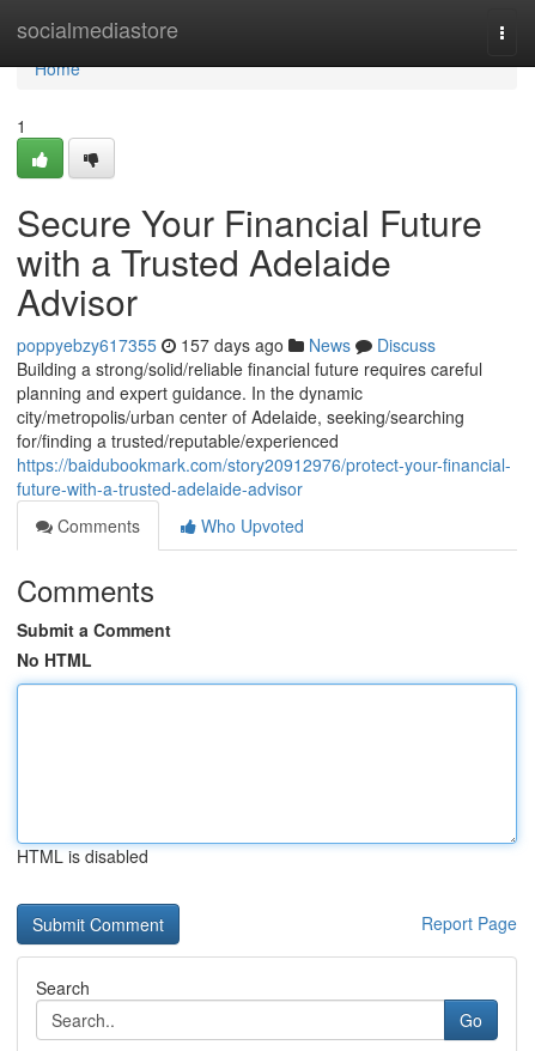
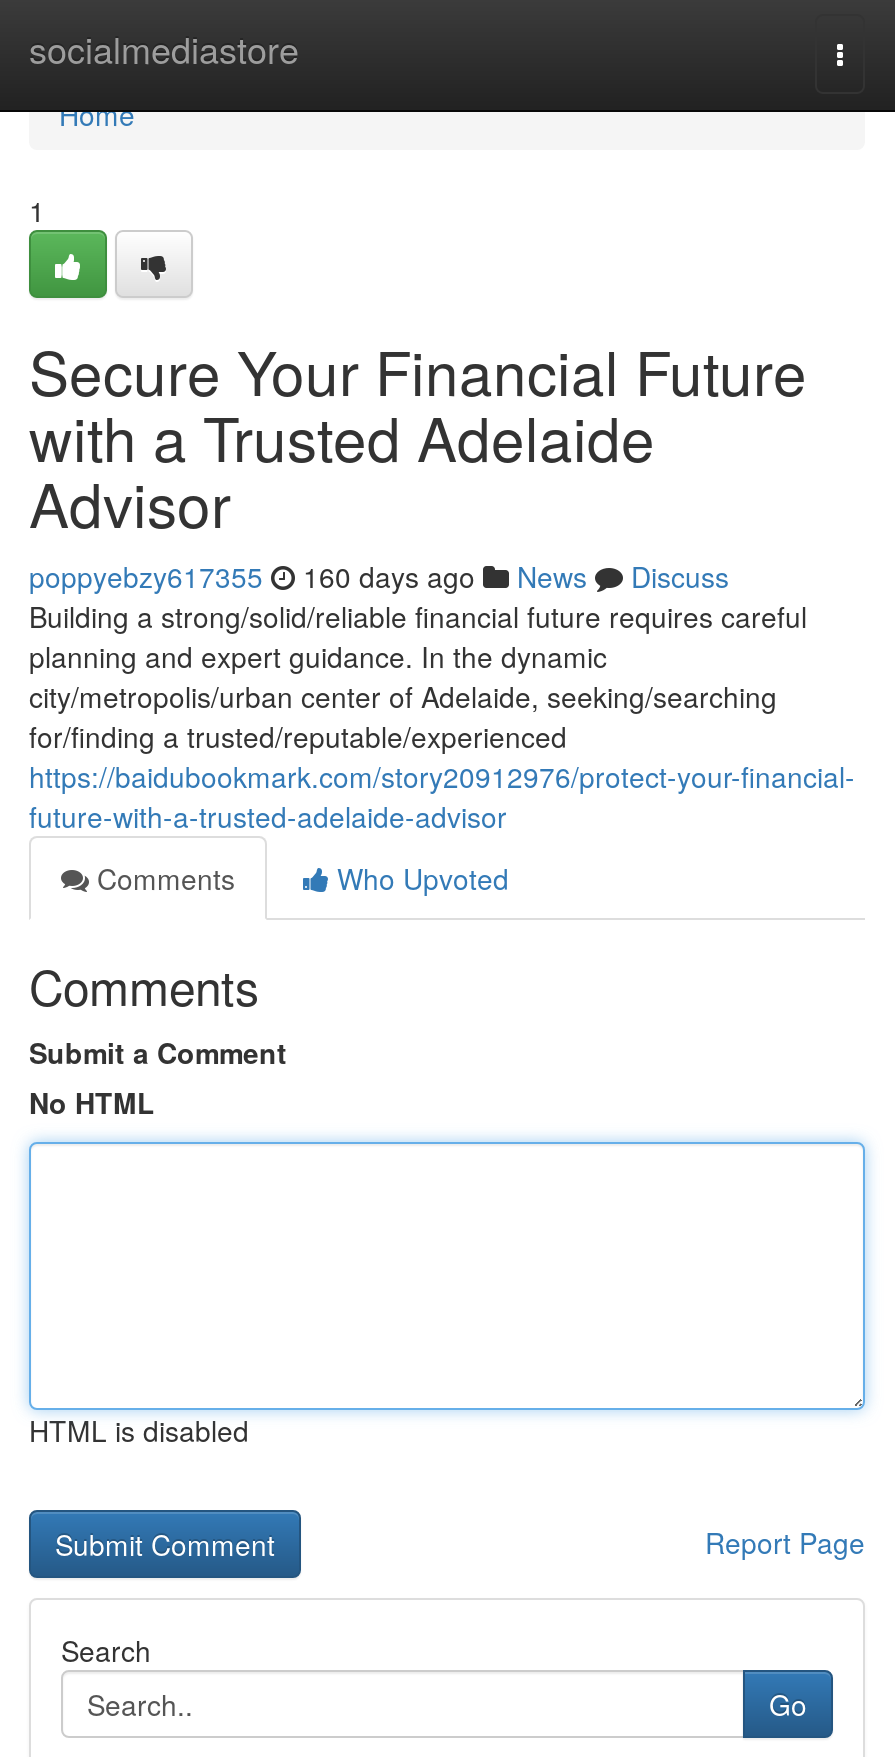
- poppyebzy617355 157 days ago News Discuss
+ poppyebzy617355 160 days ago News Discuss
